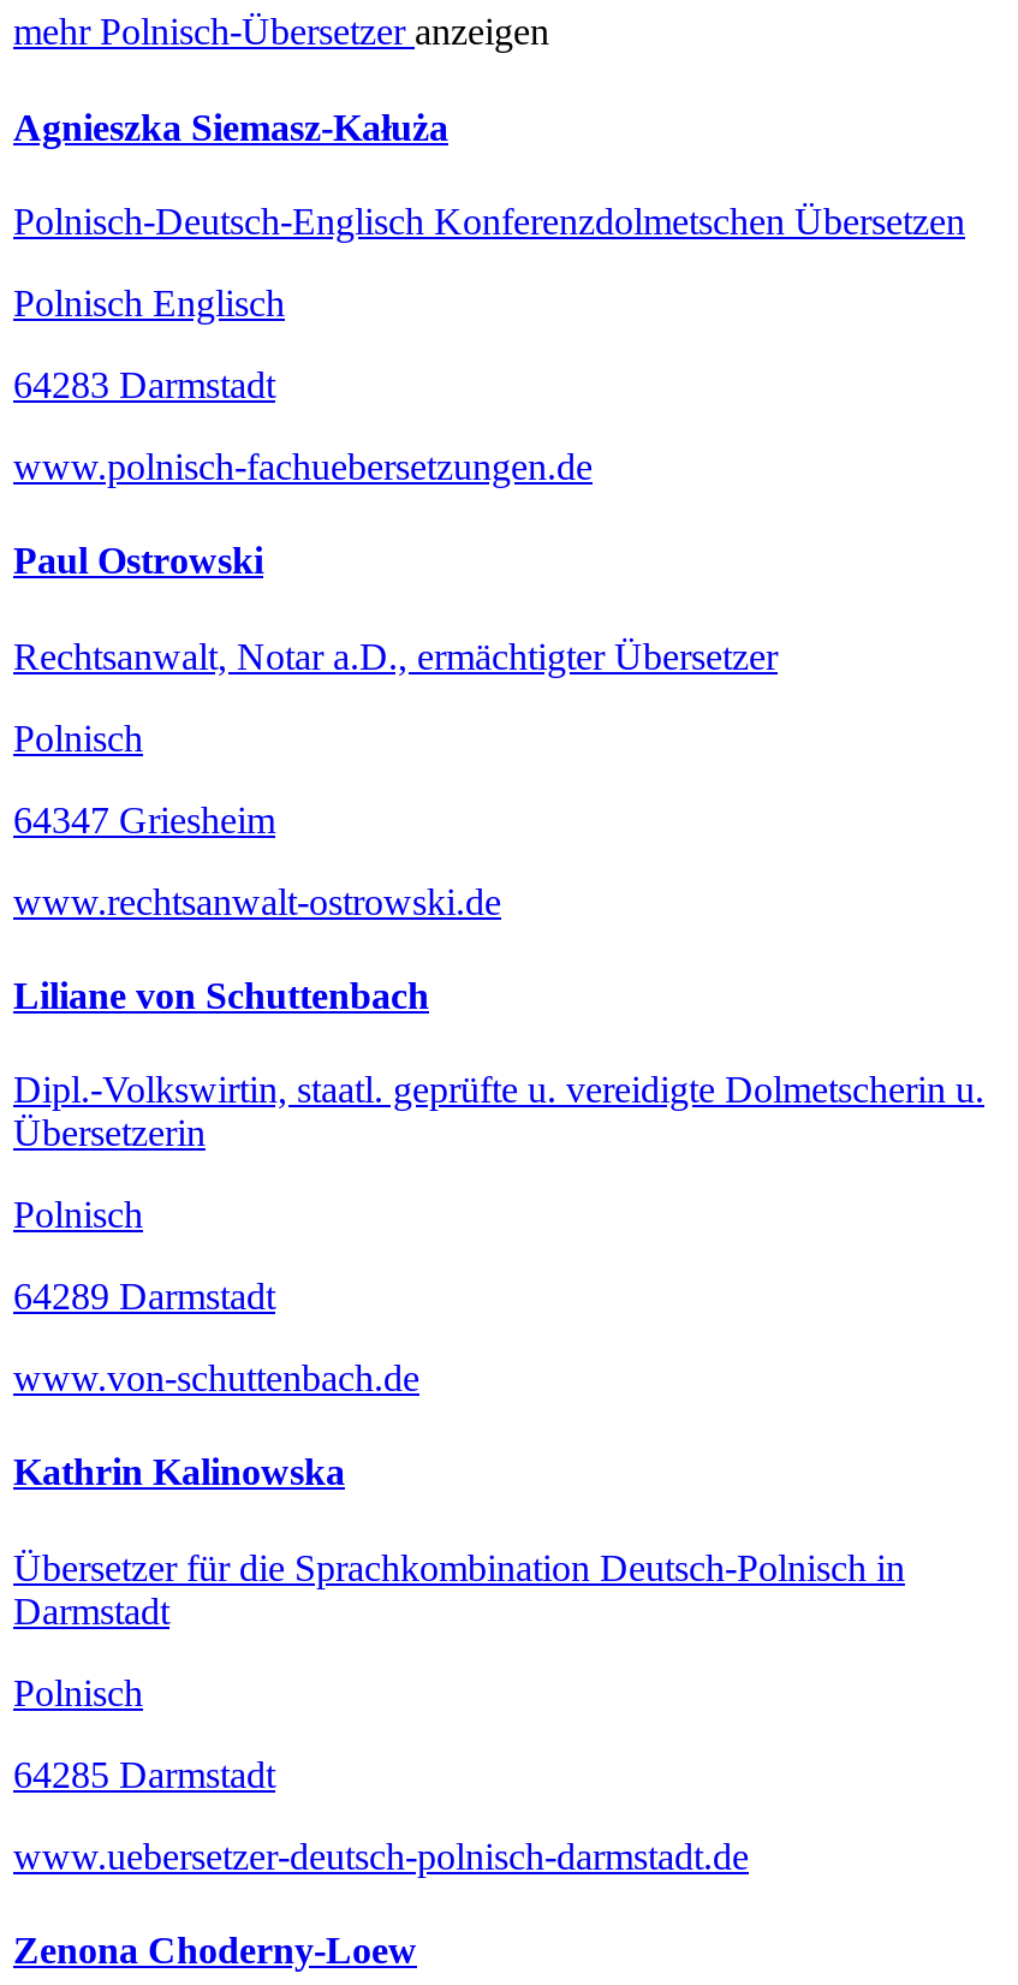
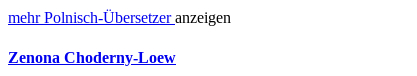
- Agnieszka Siemasz-Kałuża
- Polnisch-Deutsch-Englisch Konferenzdolmetschen Übersetzen
- Polnisch Englisch
- 64283 Darmstadt
- www.polnisch-fachuebersetzungen.de
- Paul Ostrowski
- Rechtsanwalt, Notar a.D., ermächtigter Übersetzer
- Polnisch
- 64347 Griesheim
- www.rechtsanwalt-ostrowski.de
- Liliane von Schuttenbach
- Dipl.-Volkswirtin, staatl. geprüfte u. vereidigte Dolmetscherin u.
- Übersetzerin
- Polnisch
- 64289 Darmstadt
- www.von-schuttenbach.de
- Kathrin Kalinowska
- Übersetzer für die Sprachkombination Deutsch-Polnisch in
- Darmstadt
- Polnisch
- 64285 Darmstadt
- www.uebersetzer-deutsch-polnisch-darmstadt.de
